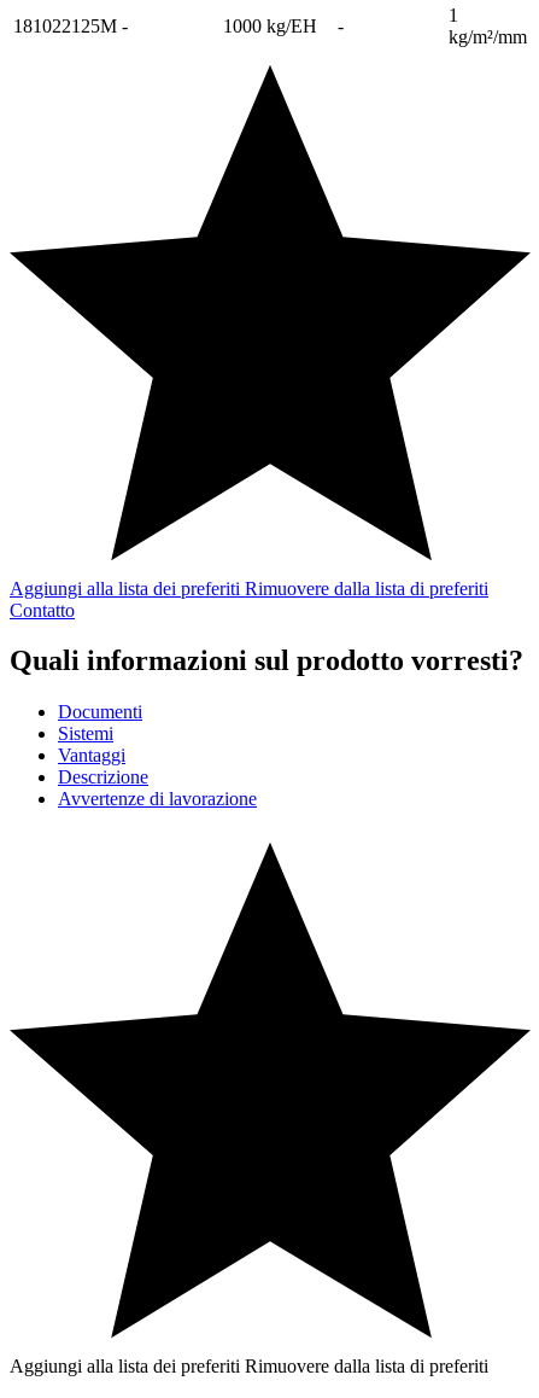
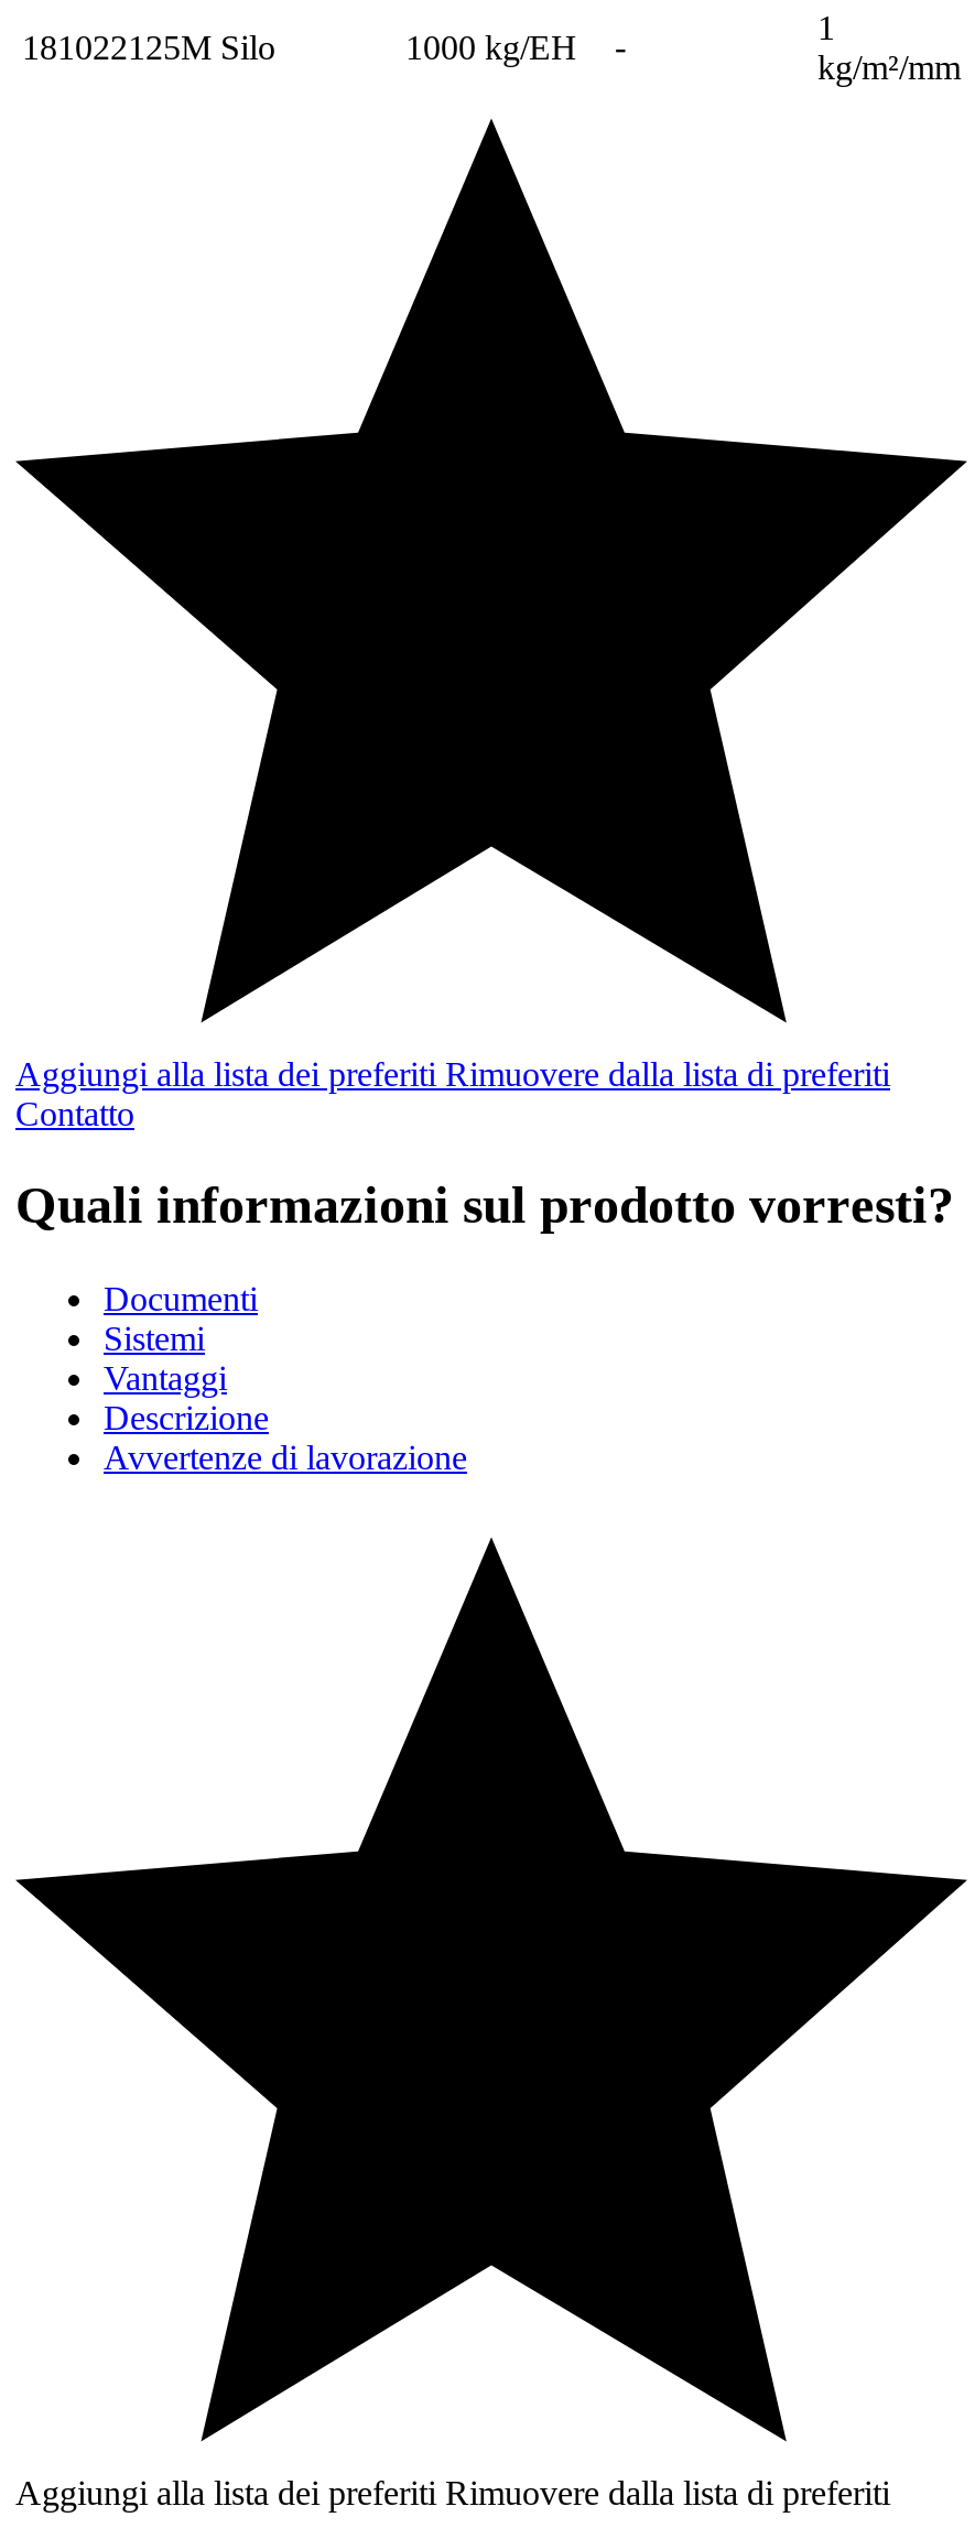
- 181022125M -
+ 181022125M Silo
